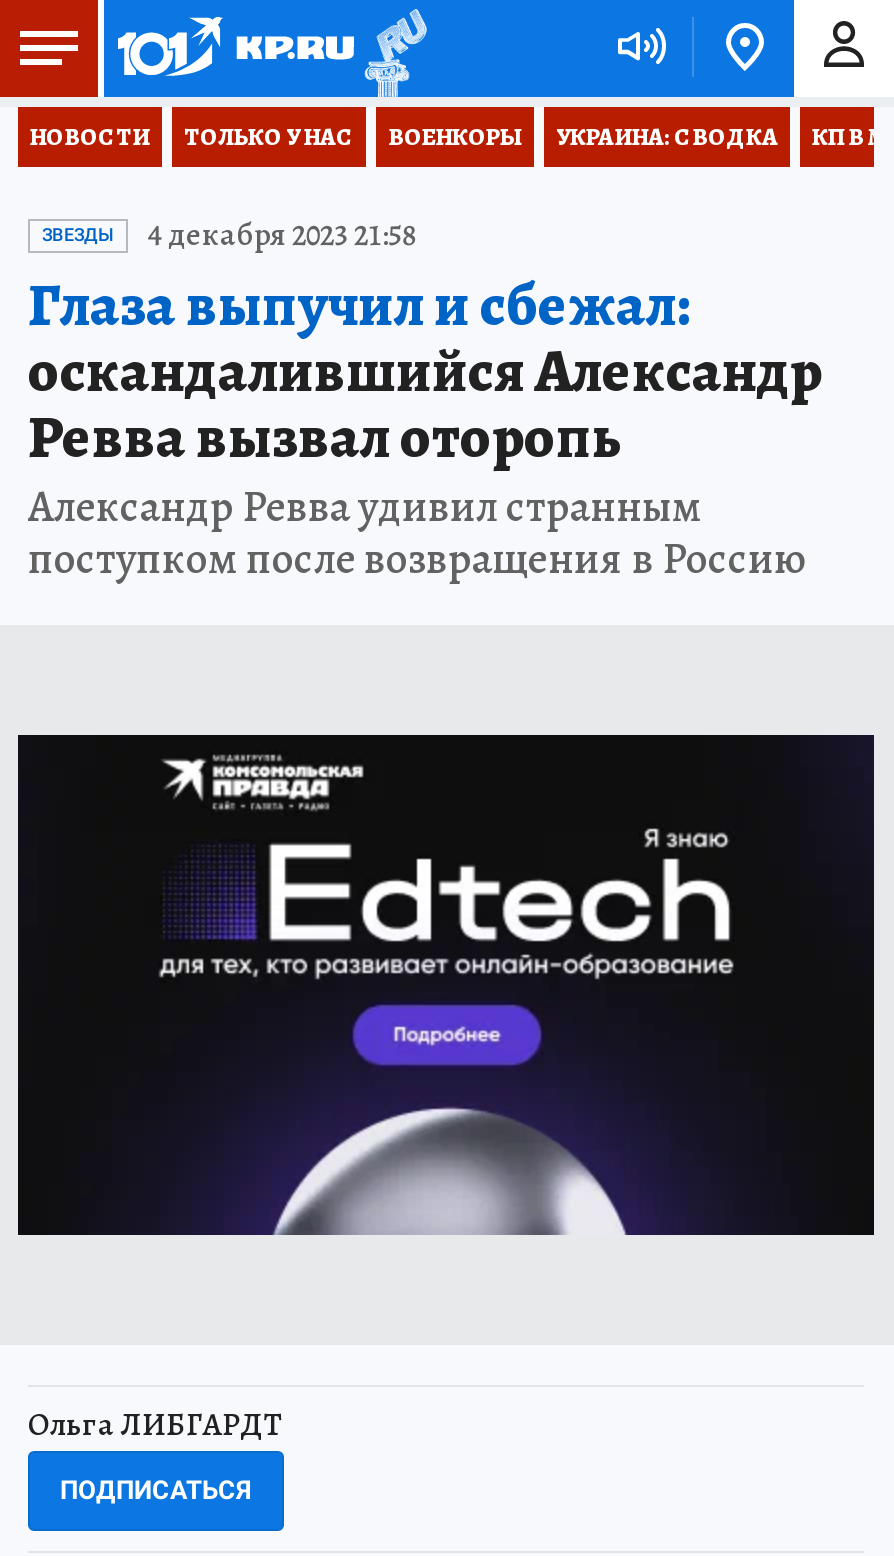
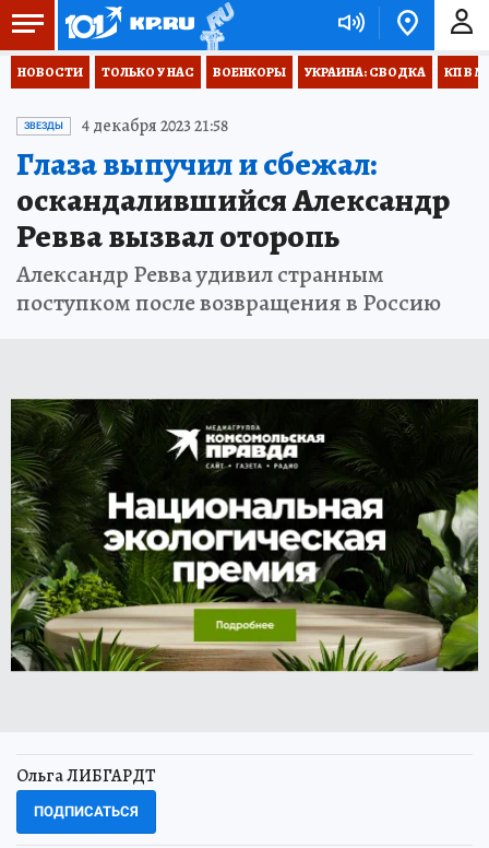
- [image]
+ [image]
